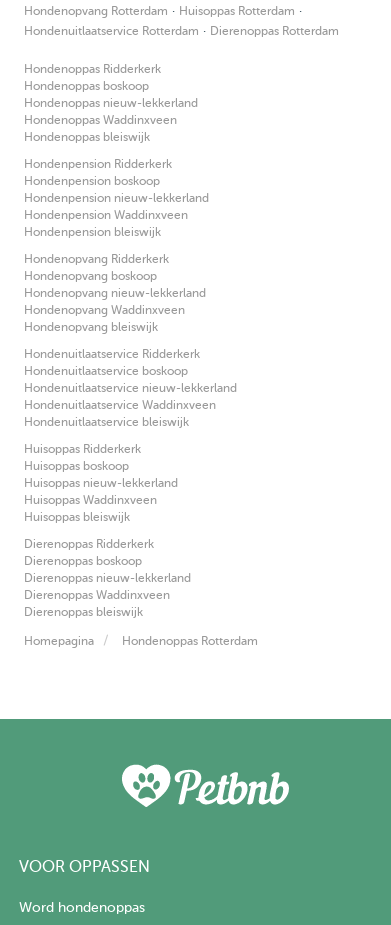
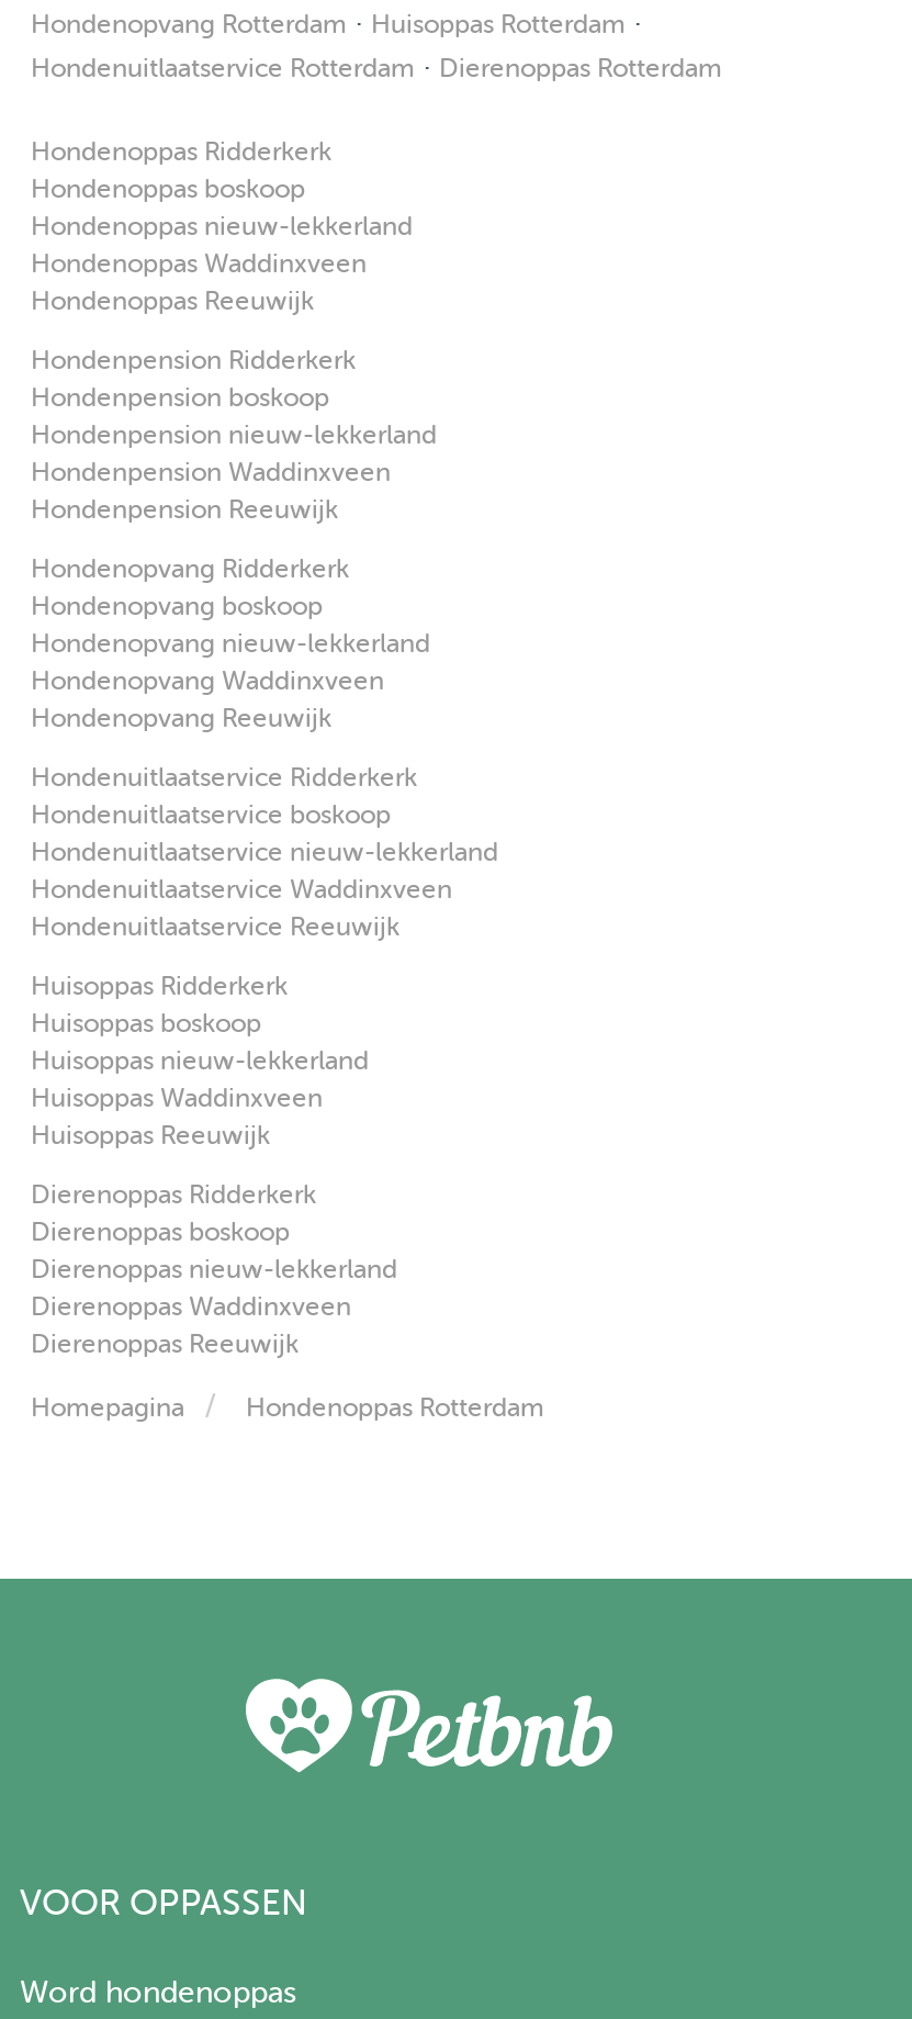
- Hondenoppas bleiswijk
+ Hondenoppas Reeuwijk

- Hondenpension bleiswijk
+ Hondenpension Reeuwijk

- Hondenopvang bleiswijk
+ Hondenopvang Reeuwijk

- Hondenuitlaatservice bleiswijk
+ Hondenuitlaatservice Reeuwijk

- Huisoppas bleiswijk
+ Huisoppas Reeuwijk

- Dierenoppas bleiswijk
+ Dierenoppas Reeuwijk
